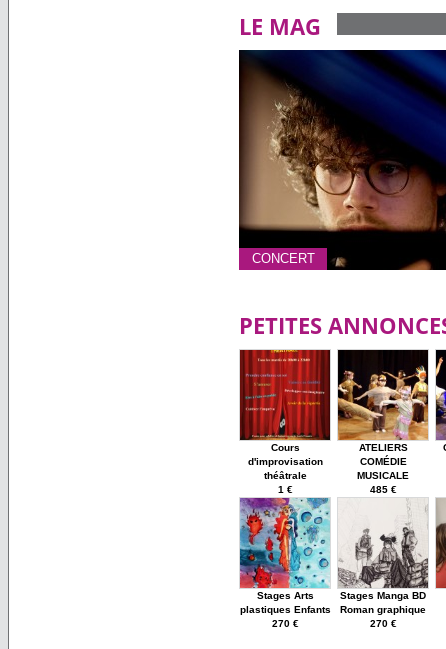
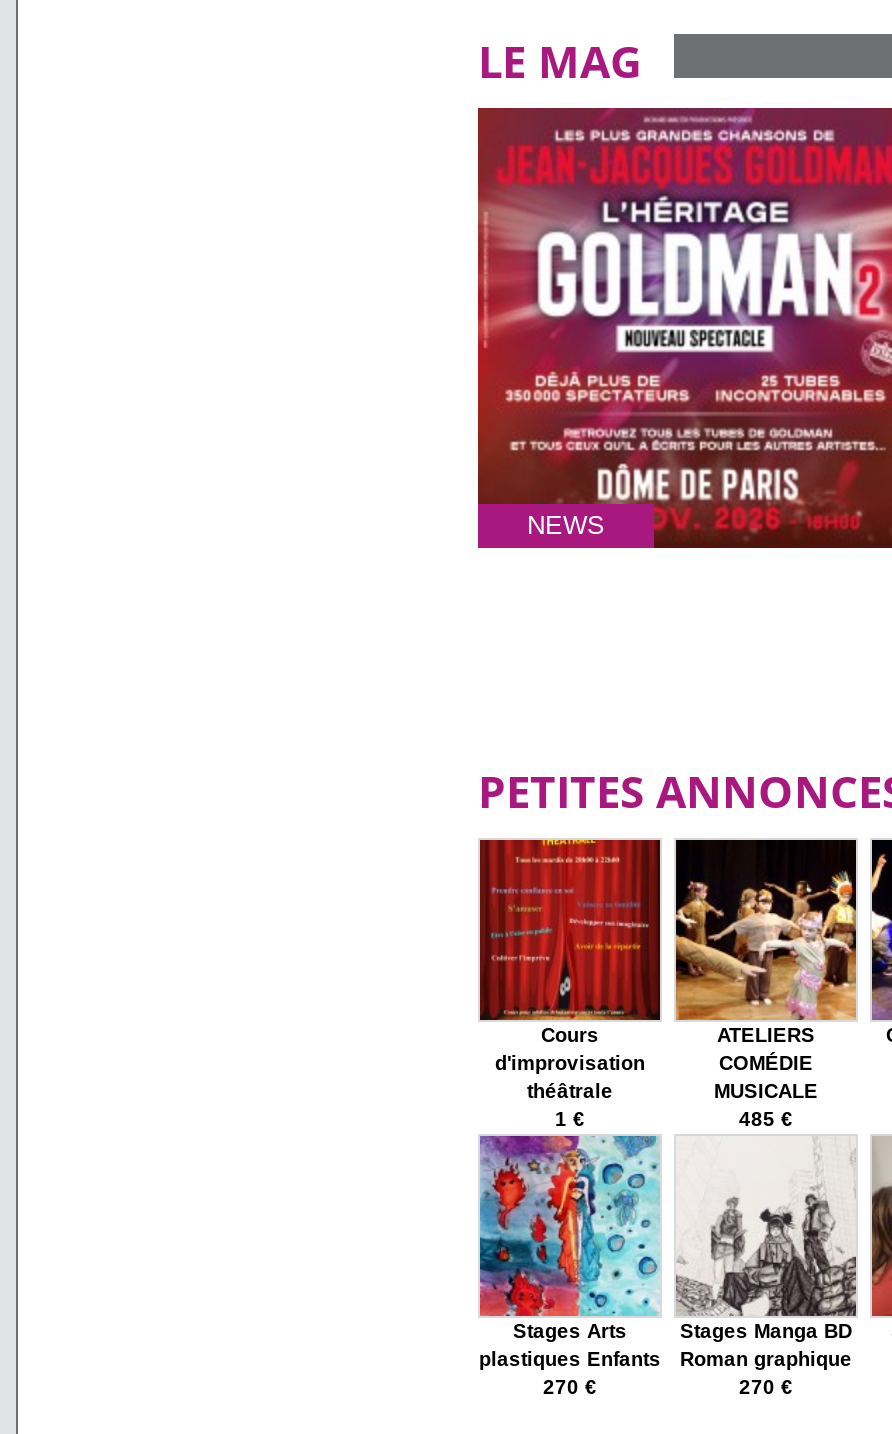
- [image]
- CONCERT
+ [image]
+ NEWS
